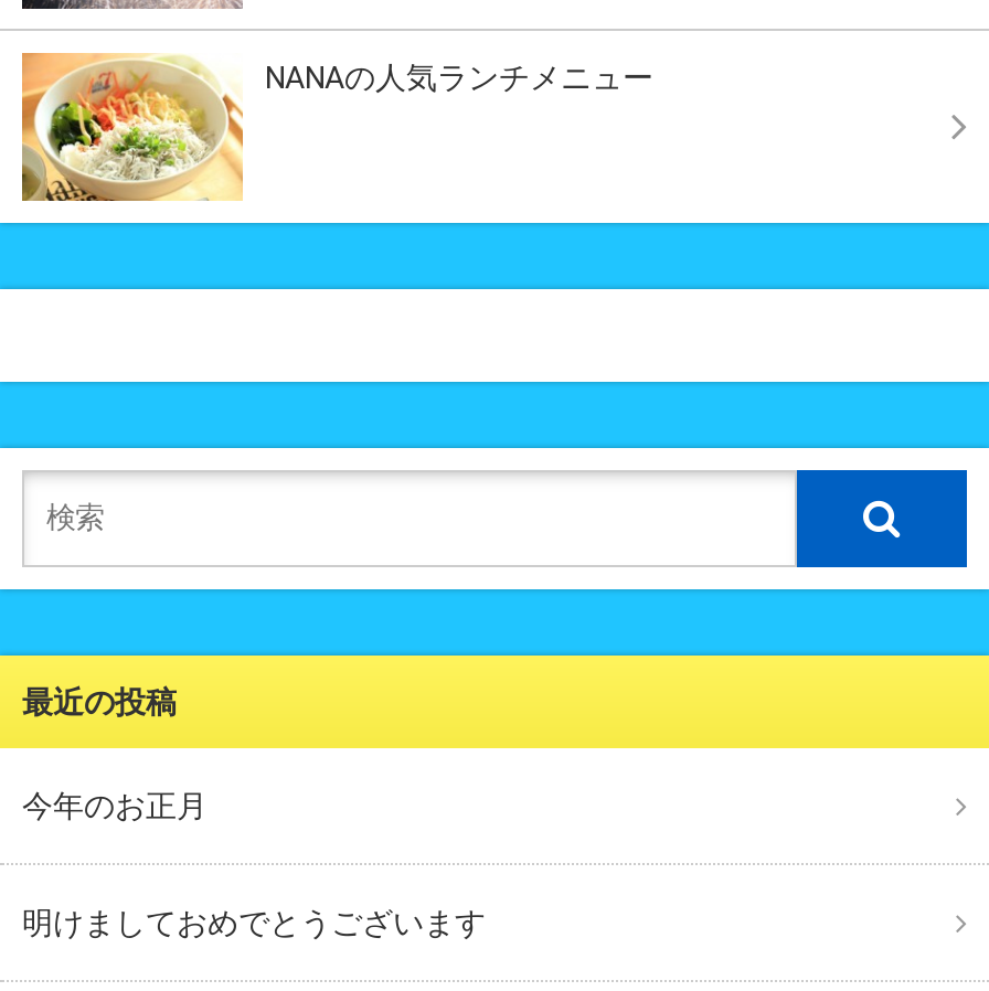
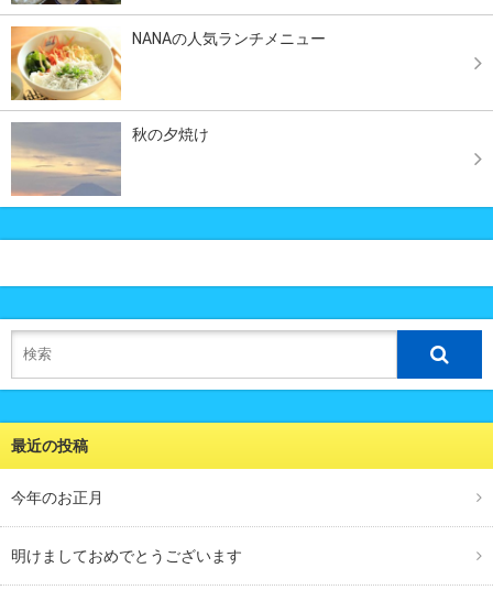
+ [image]
+ 秋の夕焼け
